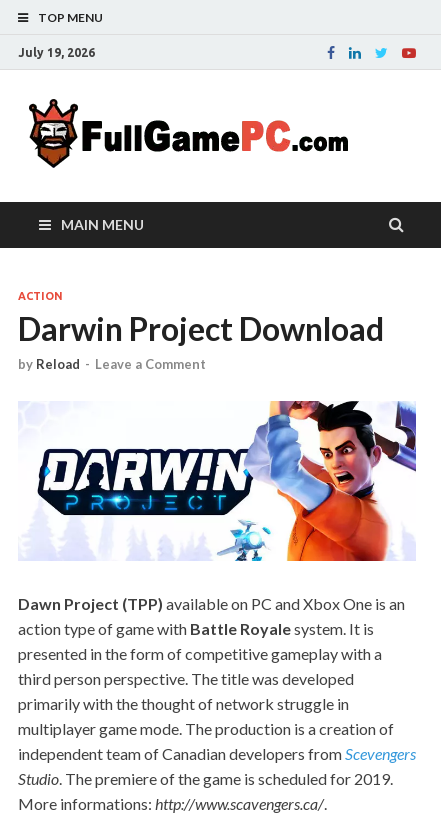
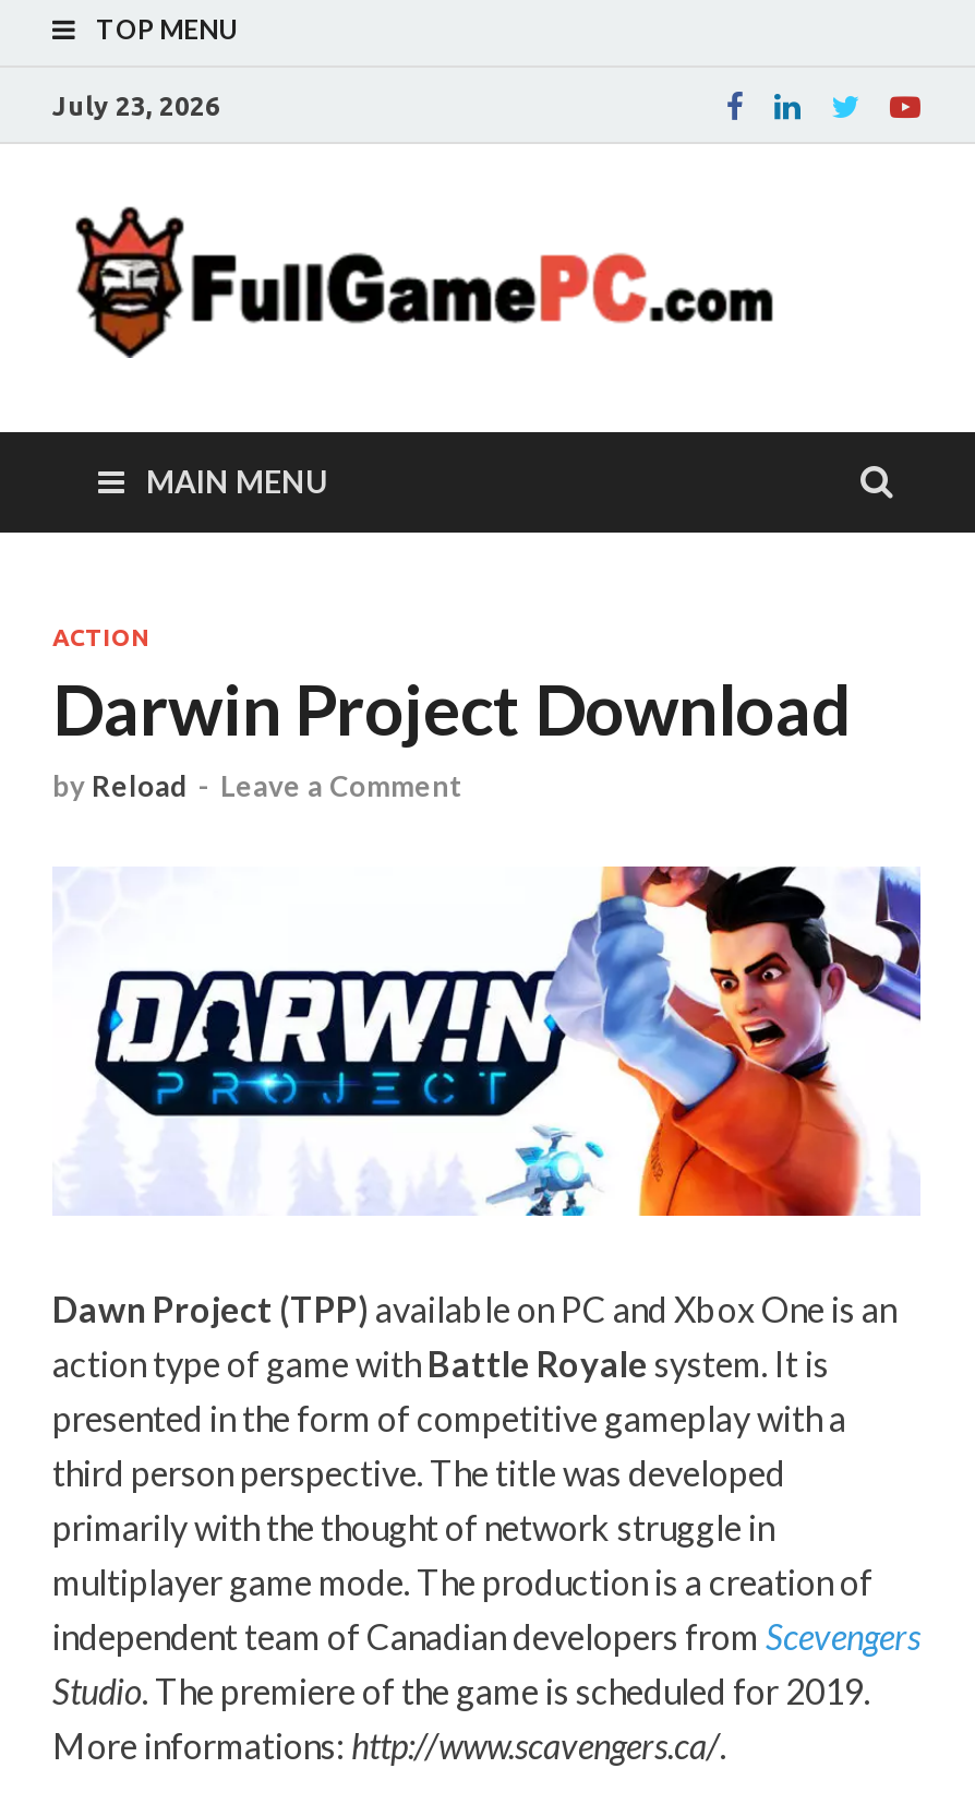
- July 19, 2026
+ July 23, 2026
